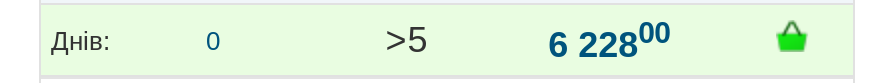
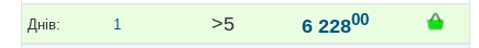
- 0
+ 1
